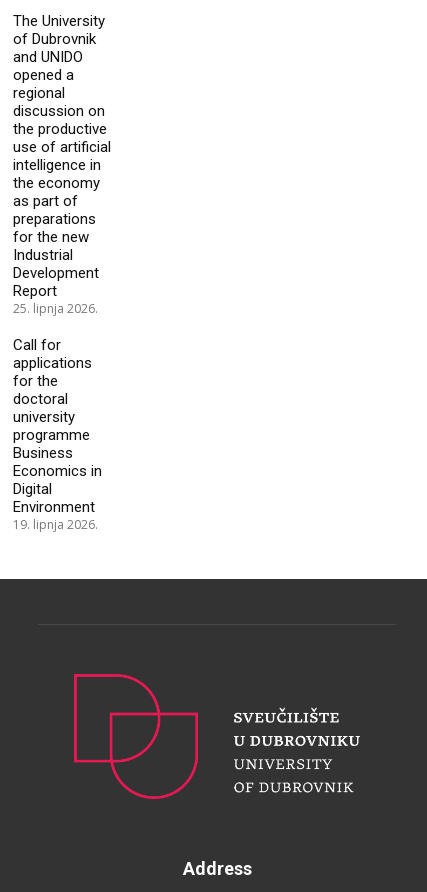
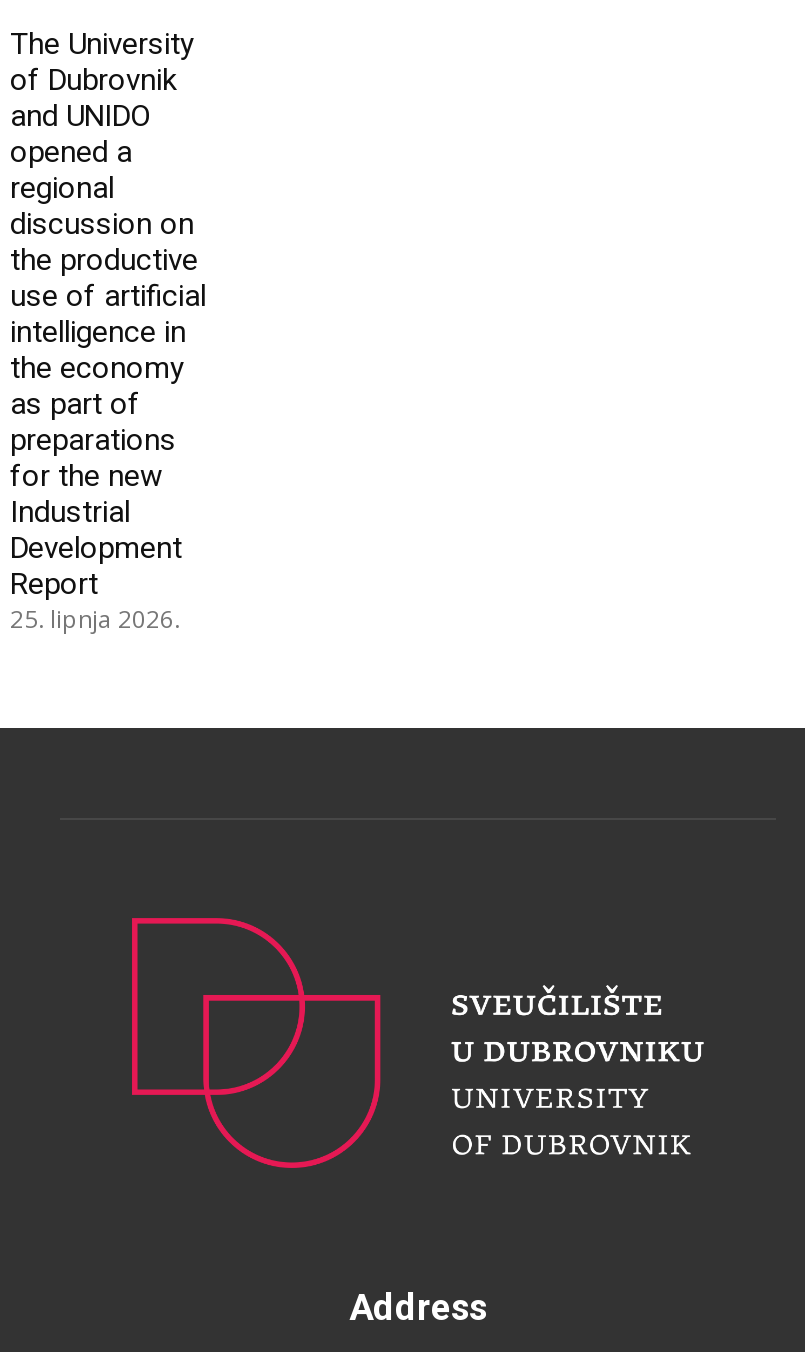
- Call for
- applications
- for the
- doctoral
- university
- programme
- Business
- Economics in
- Digital
- Environment
- 19. lipnja 2026.
